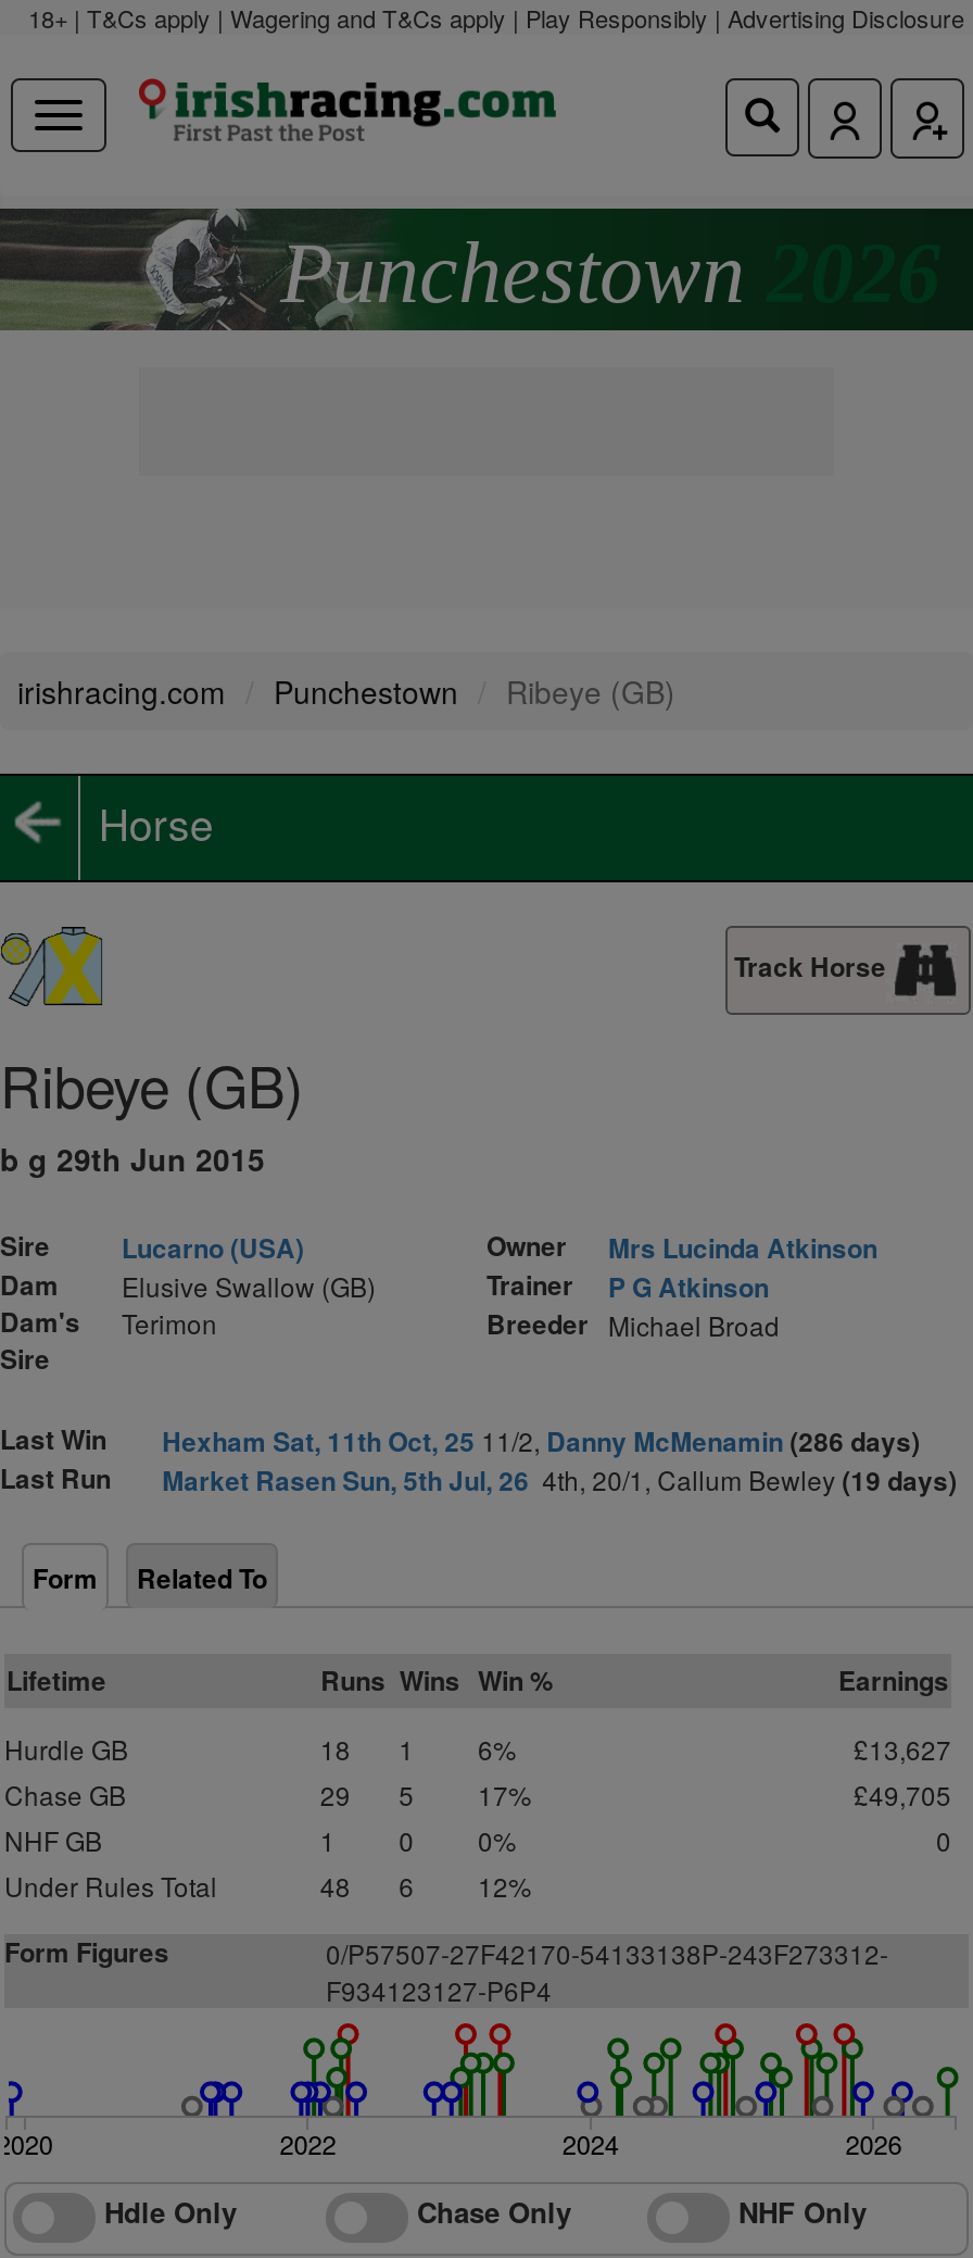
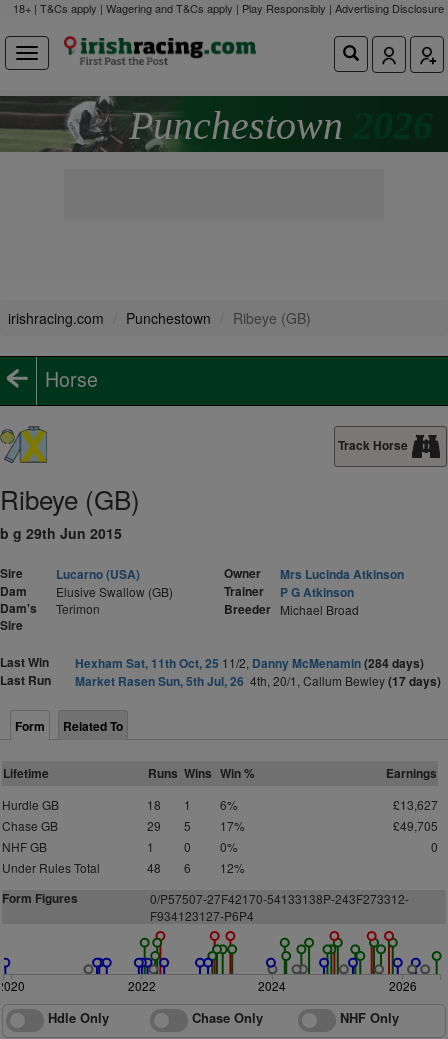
- Hexham Sat, 11th Oct, 25 11/2, Danny McMenamin (286 days)
+ Hexham Sat, 11th Oct, 25 11/2, Danny McMenamin (284 days)

- Market Rasen Sun, 5th Jul, 26 4th, 20/1, Callum Bewley (19 days)
+ Market Rasen Sun, 5th Jul, 26 4th, 20/1, Callum Bewley (17 days)
